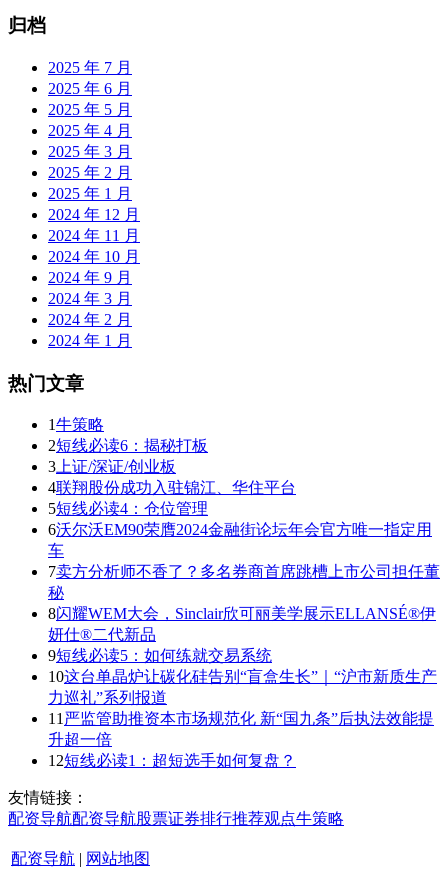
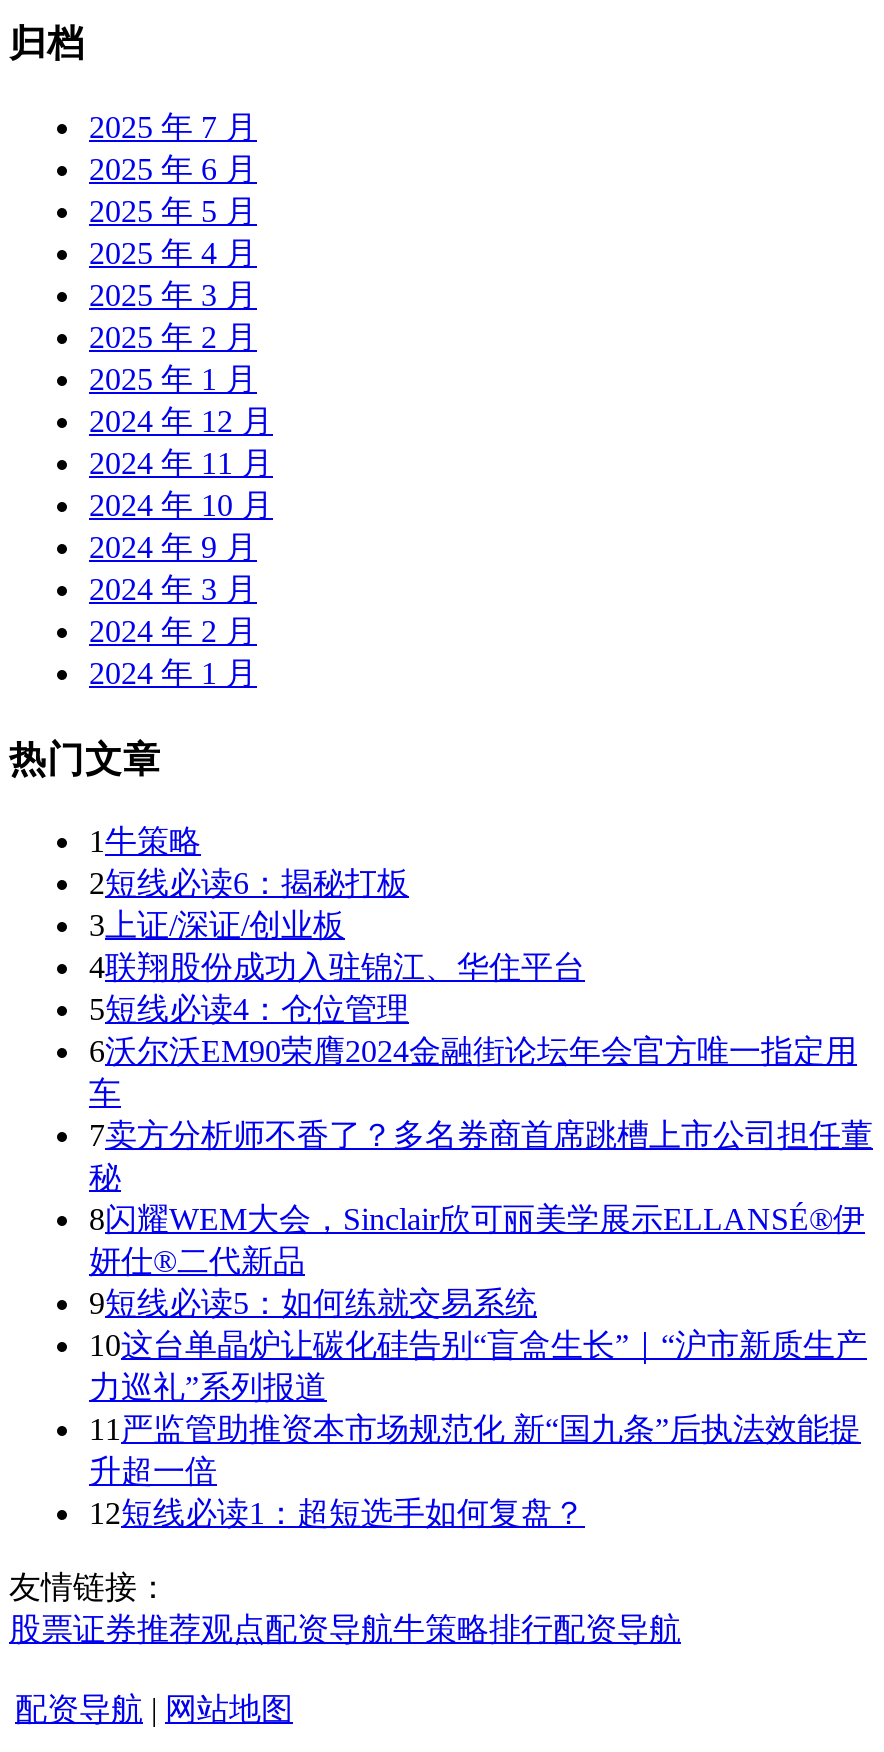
- 配资导航配资导航股票证券排行推荐观点牛策略
+ 股票证券推荐观点配资导航牛策略排行配资导航
